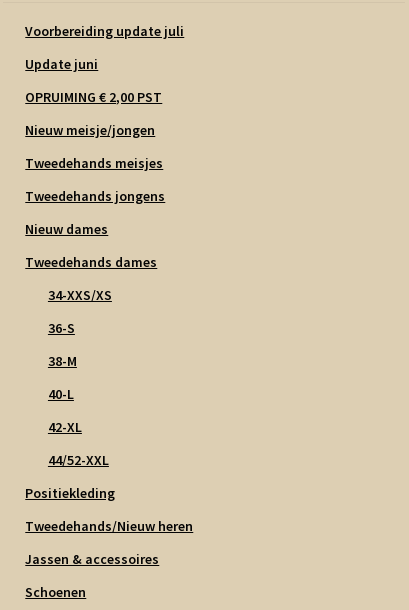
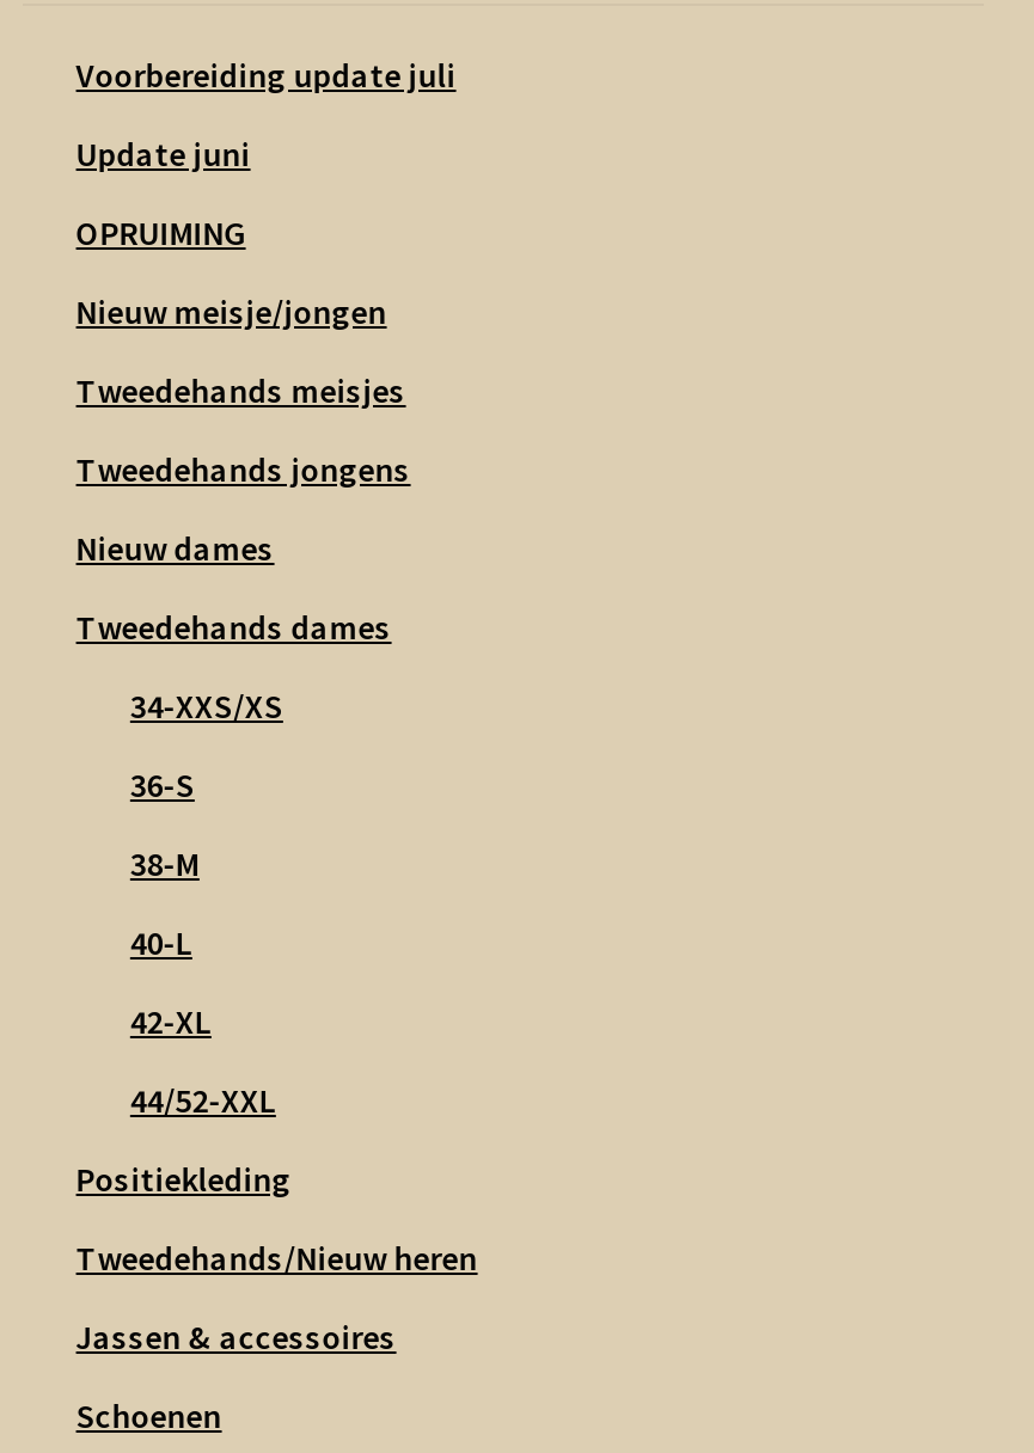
- OPRUIMING € 2,00 PST
+ OPRUIMING
